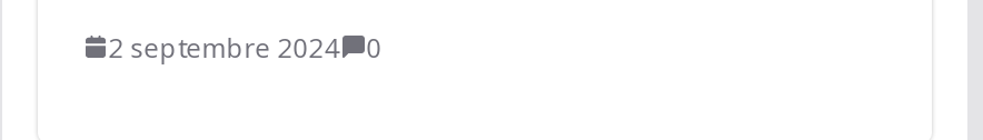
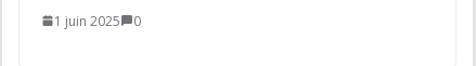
- 2 septembre 2024 0
+ 1 juin 2025 0
